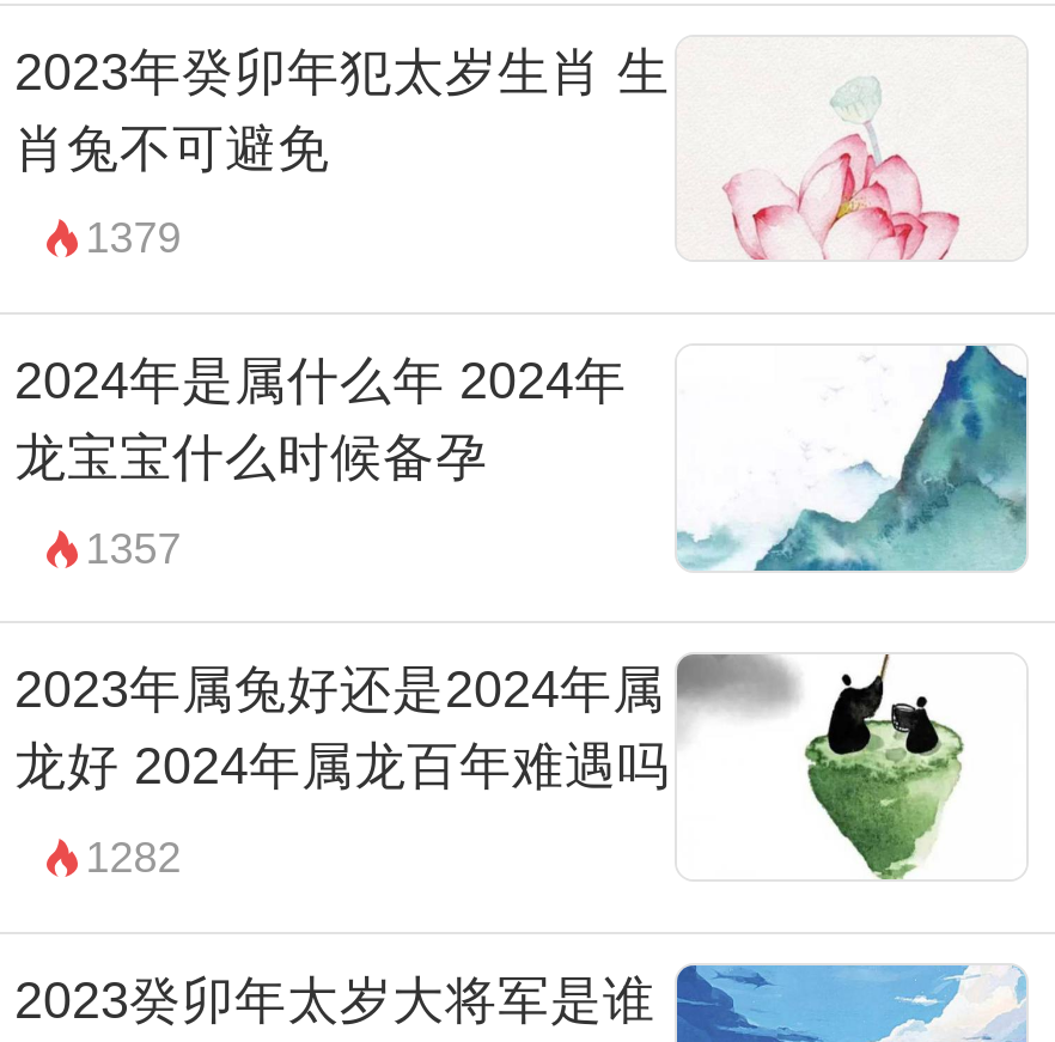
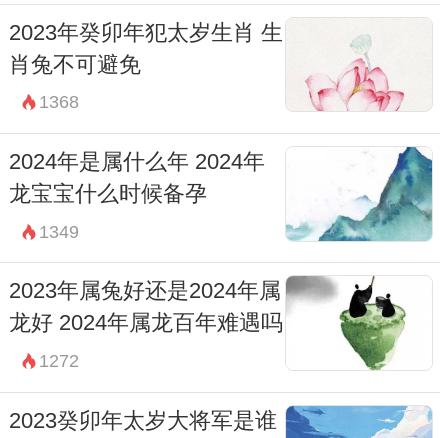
- 1379
+ 1368

- 1357
+ 1349

- 1282
+ 1272
